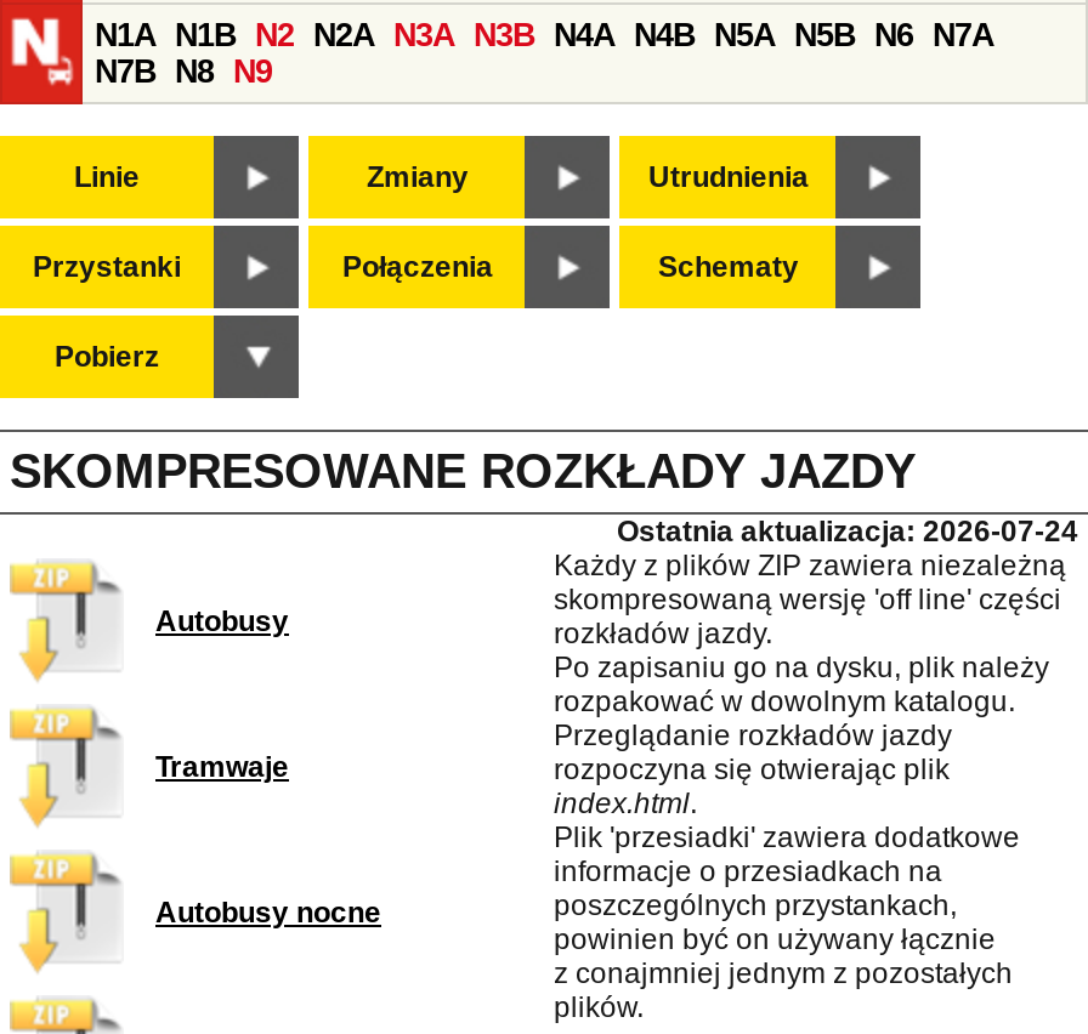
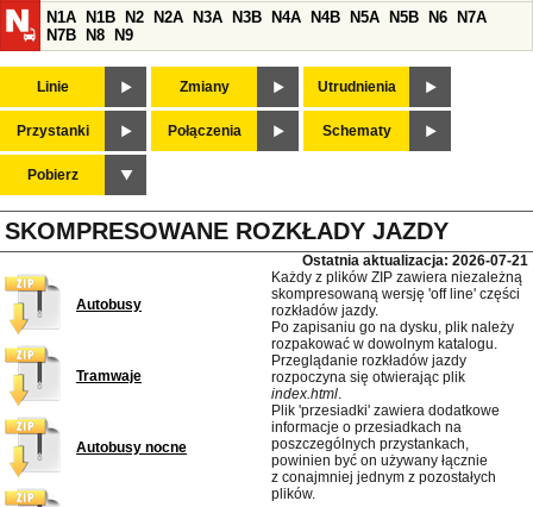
- Ostatnia aktualizacja: 2026-07-24
+ Ostatnia aktualizacja: 2026-07-21
